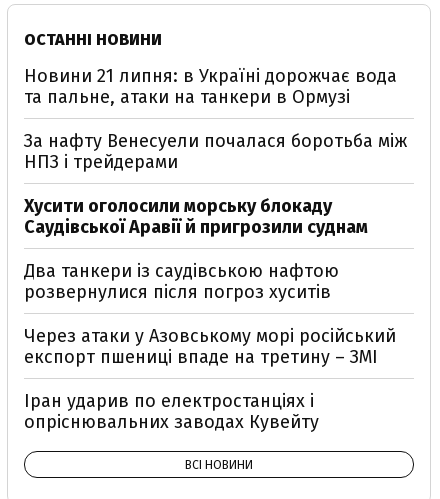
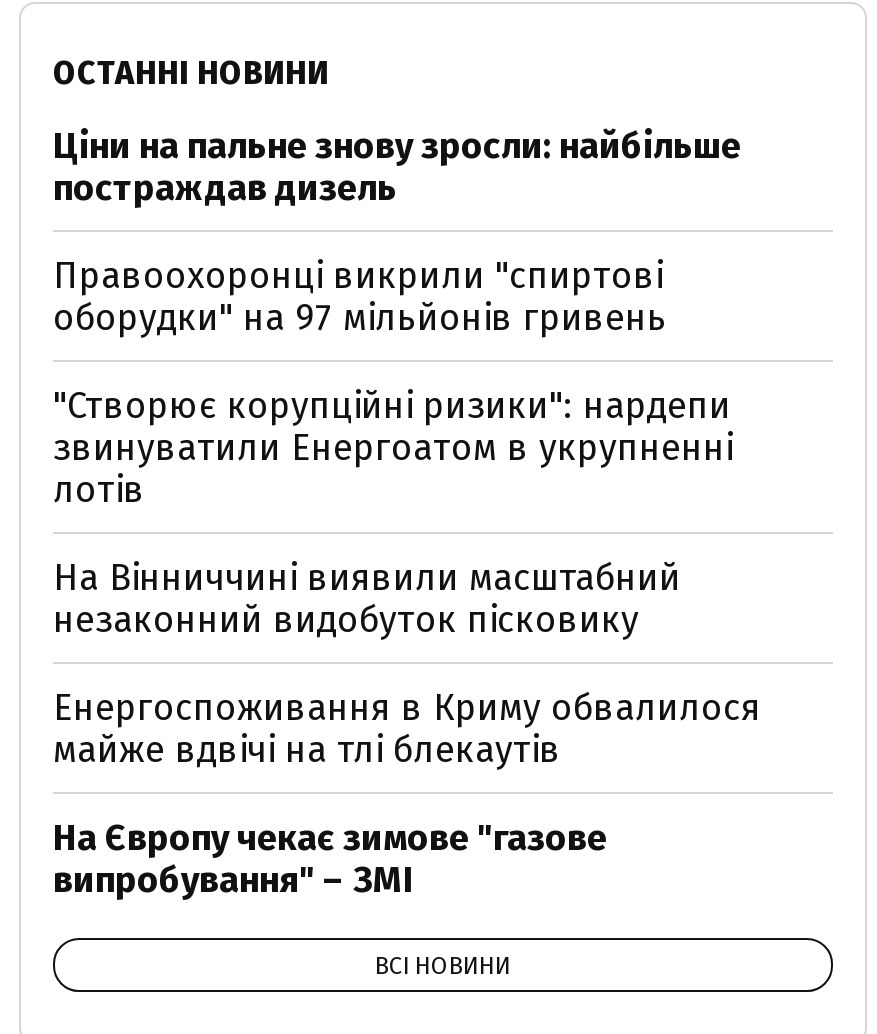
- Новини 21 липня: в Україні дорожчає вода
- та пальне, атаки на танкери в Ормузі
+ Ціни на пальне знову зросли: найбільше
+ постраждав дизель

- За нафту Венесуели почалася боротьба між
- НПЗ і трейдерами
+ Правоохоронці викрили "спиртові
+ оборудки" на 97 мільйонів гривень

- Хусити оголосили морську блокаду
- Саудівської Аравії й пригрозили суднам
+ "Створює корупційні ризики": нардепи
+ звинуватили Енергоатом в укрупненні
+ лотів

- Два танкери із саудівською нафтою
- розвернулися після погроз хуситів
+ На Вінниччині виявили масштабний
+ незаконний видобуток пісковику

- Через атаки у Азовському морі російський
- експорт пшениці впаде на третину – ЗМІ
+ Енергоспоживання в Криму обвалилося
+ майже вдвічі на тлі блекаутів

- Іран ударив по електростанціях і
- опріснювальних заводах Кувейту
+ На Європу чекає зимове "газове
+ випробування" – ЗМІ
